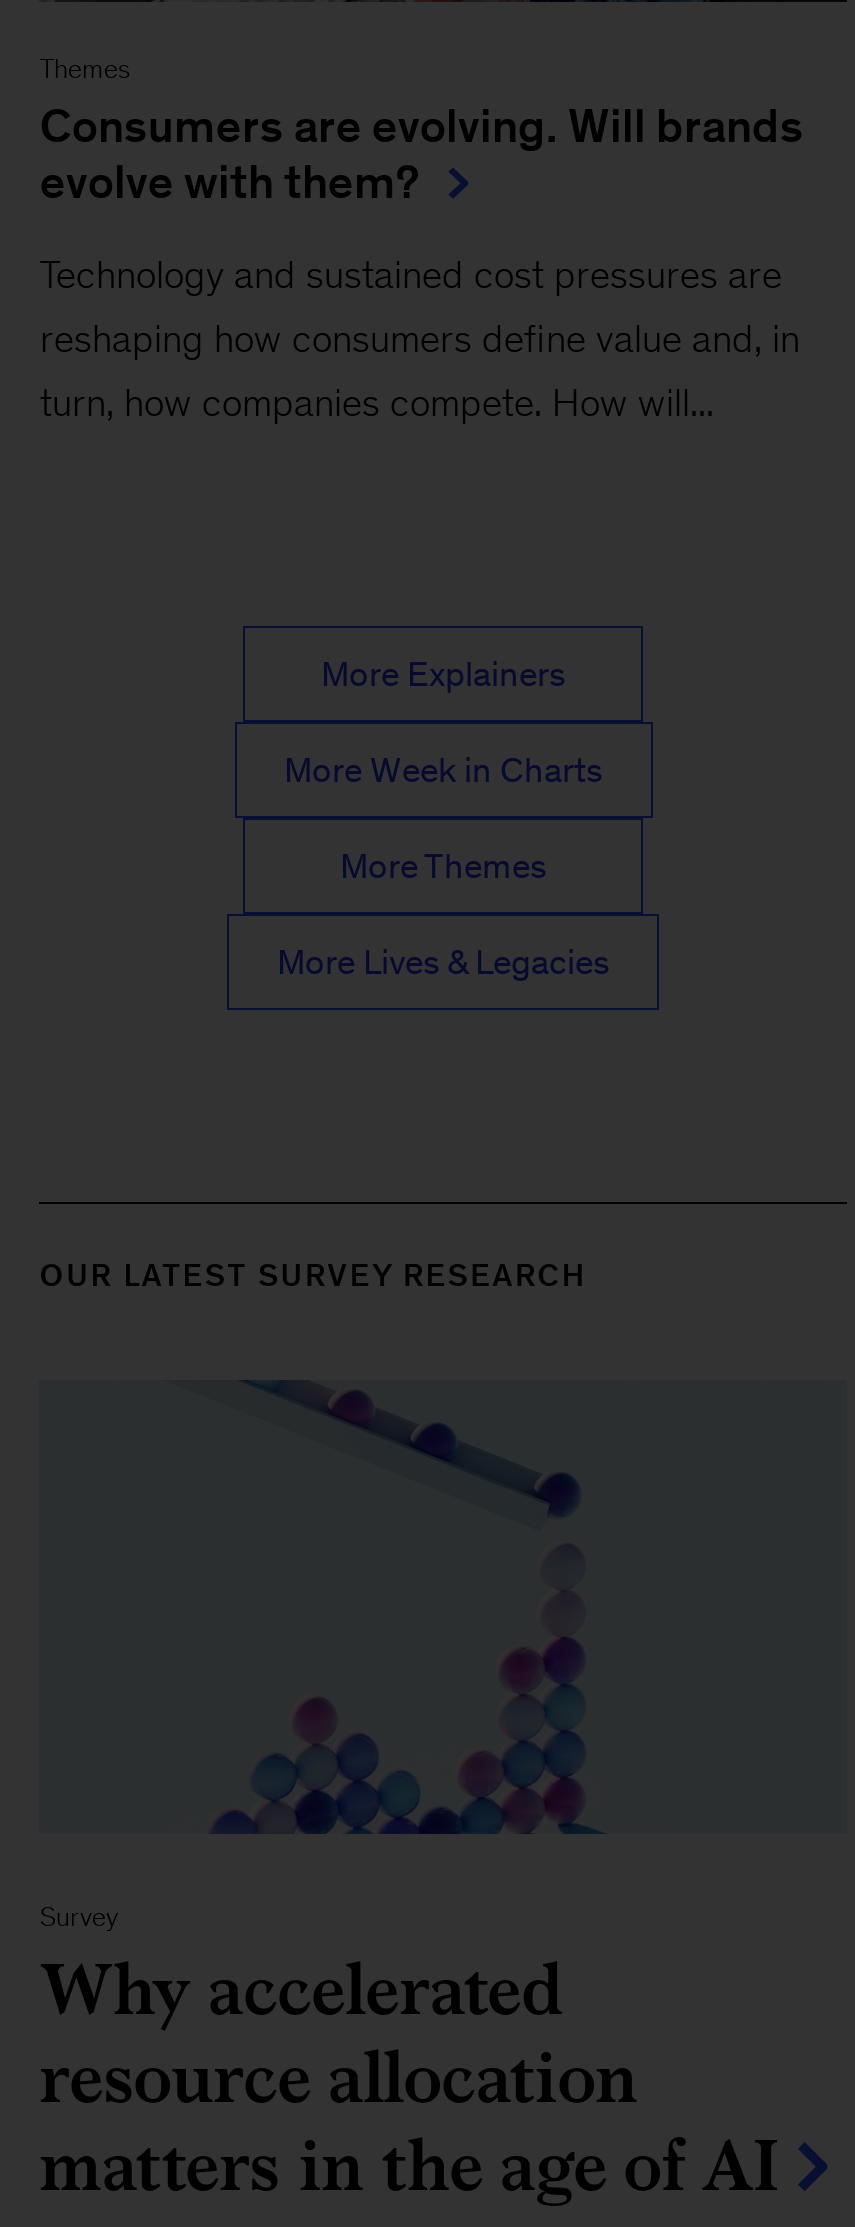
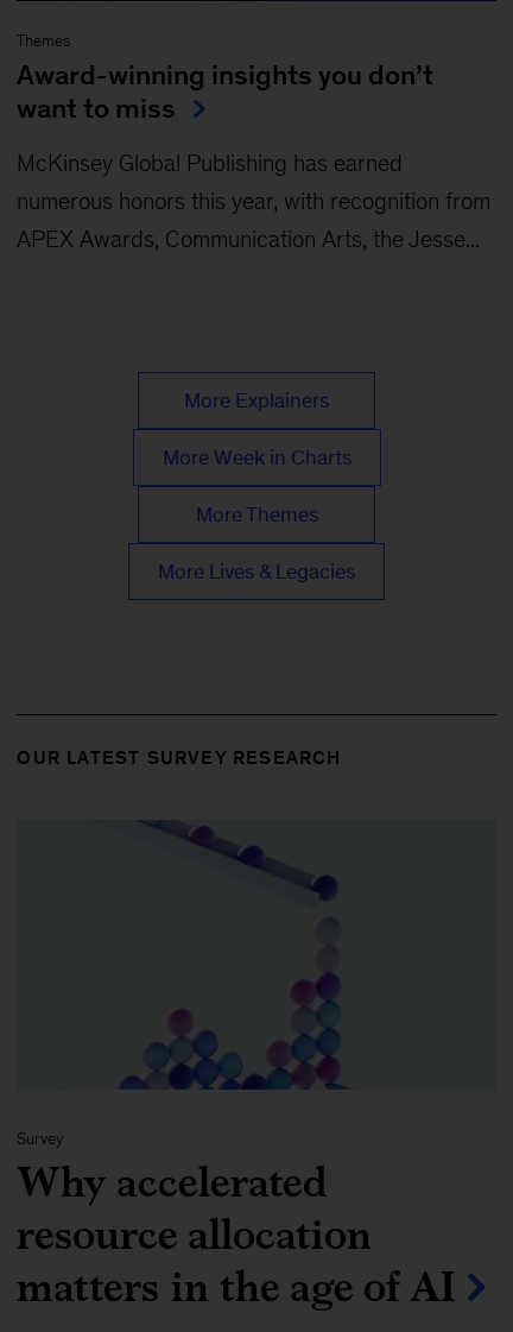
- Consumers are evolving. Will brands
- evolve with them?
+ Award-winning insights you don’t
+ want to miss

- Technology and sustained cost pressures are
+ McKinsey Global Publishing has earned

- reshaping how consumers define value and, in
+ numerous honors this year, with recognition from

- turn, how companies compete. How will...
+ APEX Awards, Communication Arts, the Jesse...
